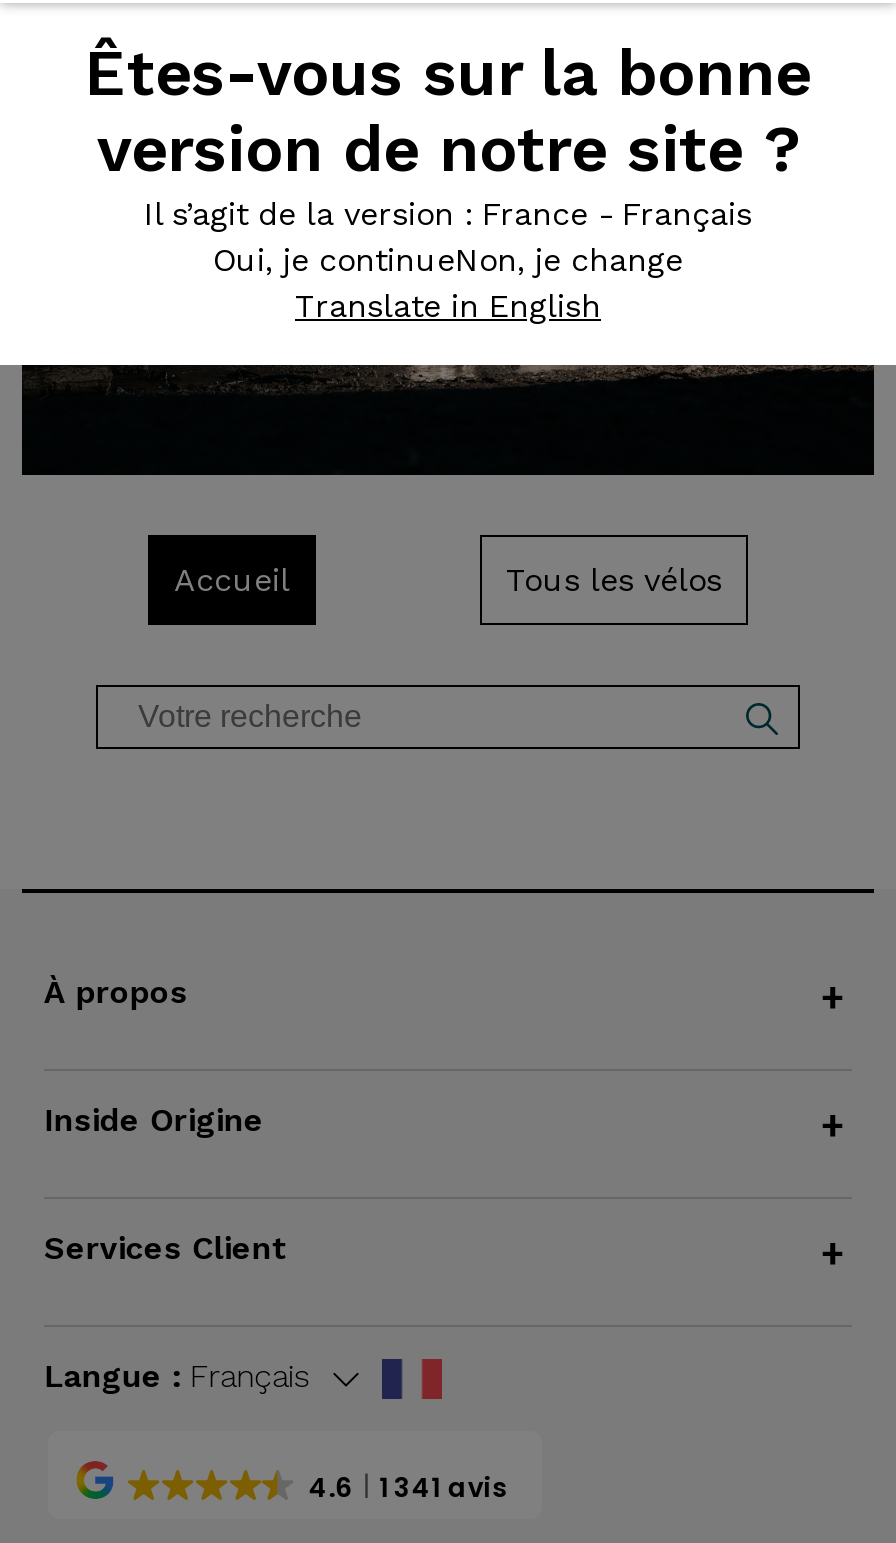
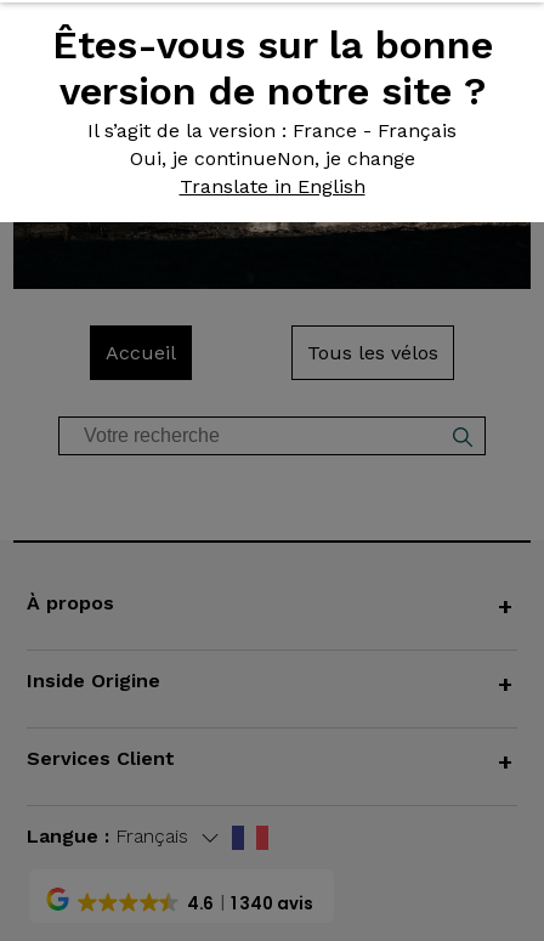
- 4.6 1 341 avis
+ 4.6 1 340 avis
